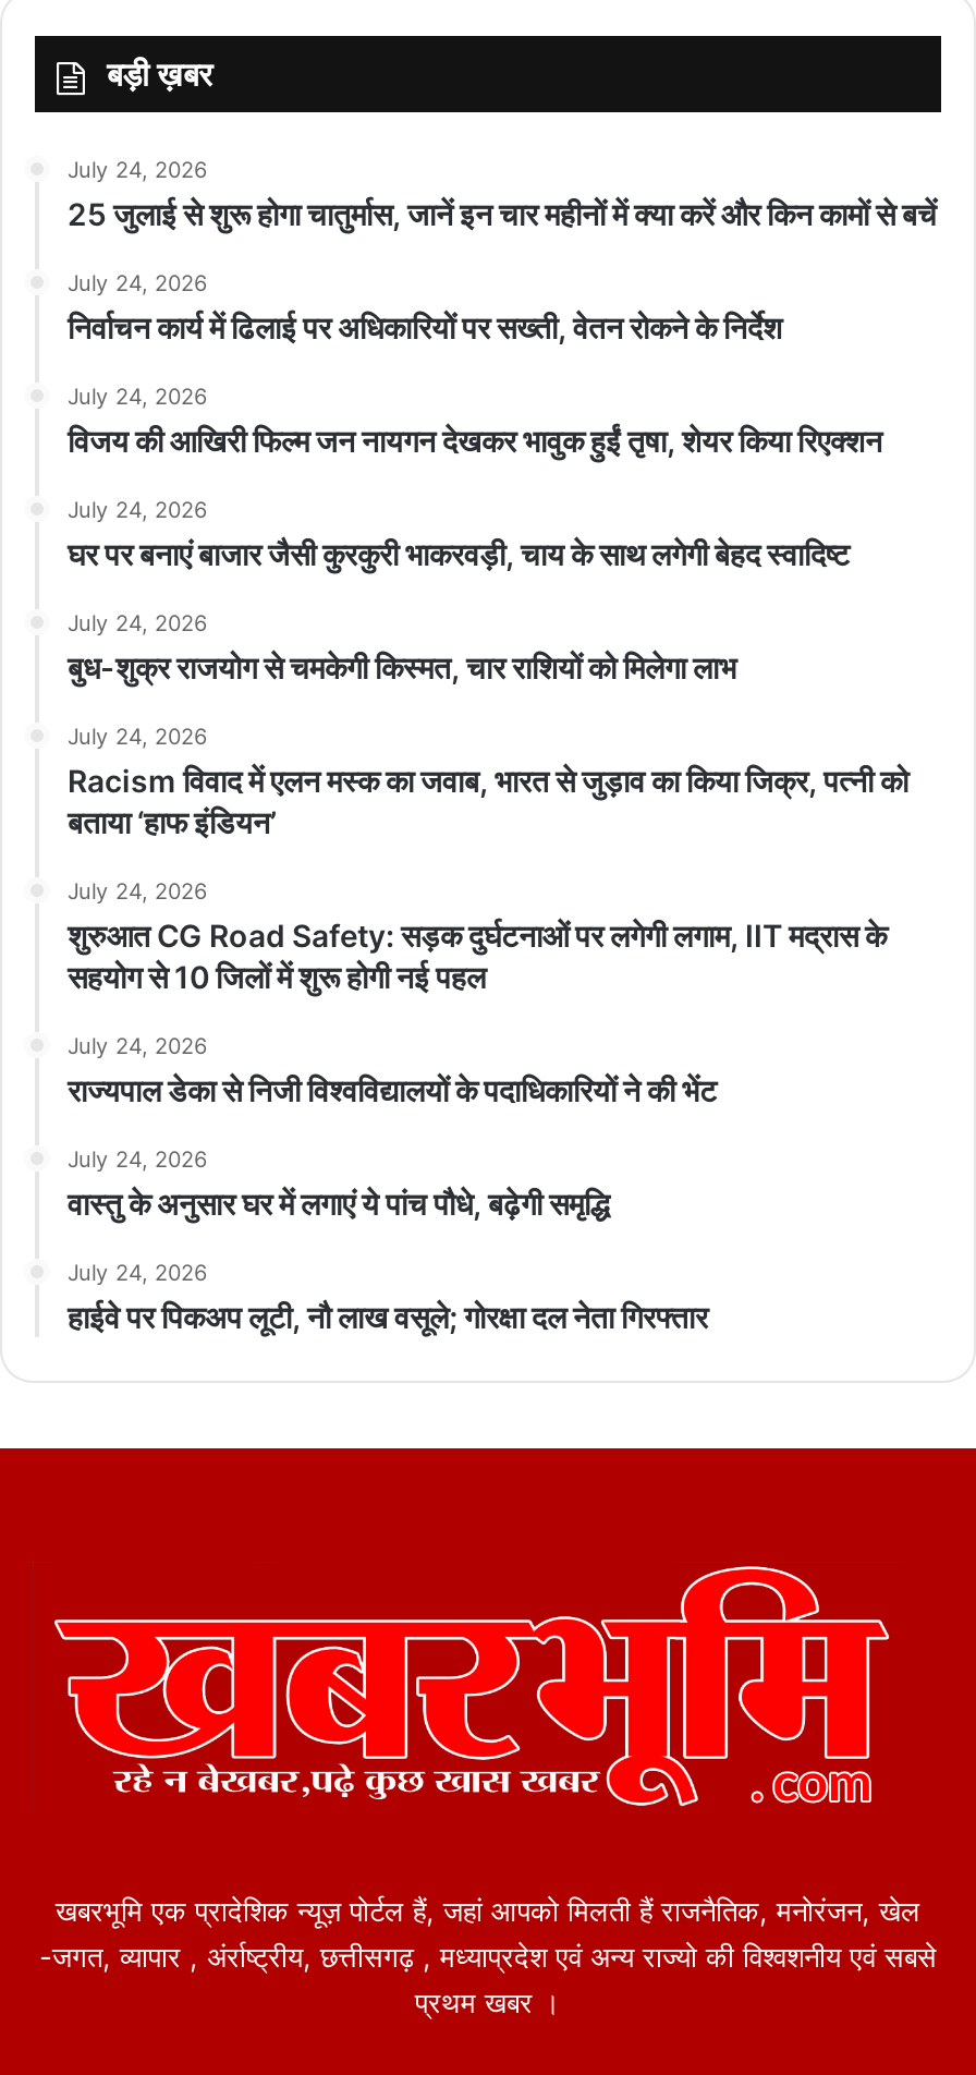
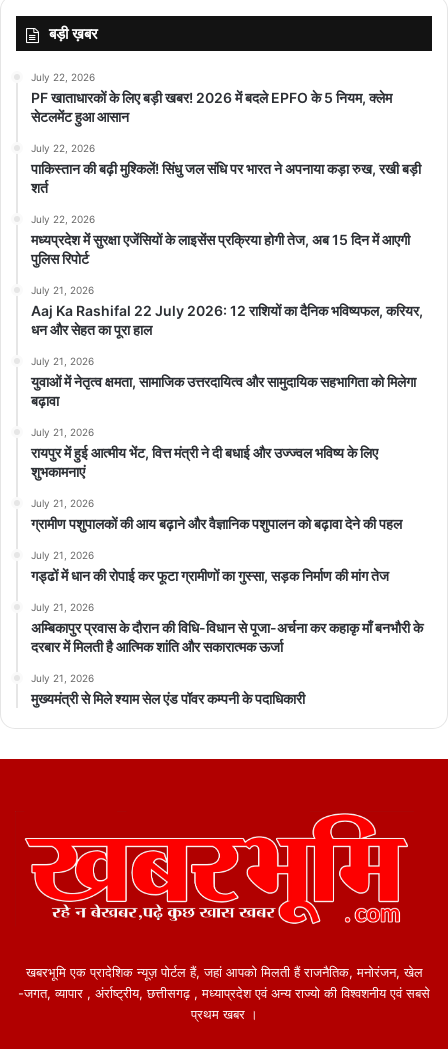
- July 24, 2026
- 25 जुलाई से शुरू होगा चातुर्मास, जानें इन चार महीनों में क्या करें और किन कामों से बचें
+ July 22, 2026
+ PF खाताधारकों के लिए बड़ी खबर! 2026 में बदले EPFO के 5 नियम, क्लेम
+ सेटलमेंट हुआ आसान

- July 24, 2026
- निर्वाचन कार्य में ढिलाई पर अधिकारियों पर सख्ती, वेतन रोकने के निर्देश
+ July 22, 2026
+ पाकिस्तान की बढ़ी मुश्किलें! सिंधु जल संधि पर भारत ने अपनाया कड़ा रुख, रखी बड़ी
+ शर्त

- July 24, 2026
- विजय की आखिरी फिल्म जन नायगन देखकर भावुक हुईं तृषा, शेयर किया रिएक्शन
+ July 22, 2026
+ मध्यप्रदेश में सुरक्षा एजेंसियों के लाइसेंस प्रक्रिया होगी तेज, अब 15 दिन में आएगी
+ पुलिस रिपोर्ट

- July 24, 2026
- घर पर बनाएं बाजार जैसी कुरकुरी भाकरवड़ी, चाय के साथ लगेगी बेहद स्वादिष्ट
+ July 21, 2026
+ Aaj Ka Rashifal 22 July 2026: 12 राशियों का दैनिक भविष्यफल, करियर,
+ धन और सेहत का पूरा हाल

- July 24, 2026
- बुध-शुक्र राजयोग से चमकेगी किस्मत, चार राशियों को मिलेगा लाभ
+ July 21, 2026
+ युवाओं में नेतृत्व क्षमता, सामाजिक उत्तरदायित्व और सामुदायिक सहभागिता को मिलेगा
+ बढ़ावा

- July 24, 2026
- Racism विवाद में एलन मस्क का जवाब, भारत से जुड़ाव का किया जिक्र, पत्नी को
- बताया ‘हाफ इंडियन’
+ July 21, 2026
+ रायपुर में हुई आत्मीय भेंट, वित्त मंत्री ने दी बधाई और उज्ज्वल भविष्य के लिए
+ शुभकामनाएं

- July 24, 2026
- शुरुआत CG Road Safety: सड़क दुर्घटनाओं पर लगेगी लगाम, IIT मद्रास के
- सहयोग से 10 जिलों में शुरू होगी नई पहल
+ July 21, 2026
+ ग्रामीण पशुपालकों की आय बढ़ाने और वैज्ञानिक पशुपालन को बढ़ावा देने की पहल

- July 24, 2026
- राज्यपाल डेका से निजी विश्वविद्यालयों के पदाधिकारियों ने की भेंट
+ July 21, 2026
+ गड्ढों में धान की रोपाई कर फूटा ग्रामीणों का गुस्सा, सड़क निर्माण की मांग तेज

- July 24, 2026
- वास्तु के अनुसार घर में लगाएं ये पांच पौधे, बढ़ेगी समृद्धि
+ July 21, 2026
+ अम्बिकापुर प्रवास के दौरान की विधि-विधान से पूजा-अर्चना कर कहाकृ माँ बनभौरी के
+ दरबार में मिलती है आत्मिक शांति और सकारात्मक ऊर्जा

- July 24, 2026
- हाईवे पर पिकअप लूटी, नौ लाख वसूले; गोरक्षा दल नेता गिरफ्तार
+ July 21, 2026
+ मुख्यमंत्री से मिले श्याम सेल एंड पॉवर कम्पनी के पदाधिकारी
